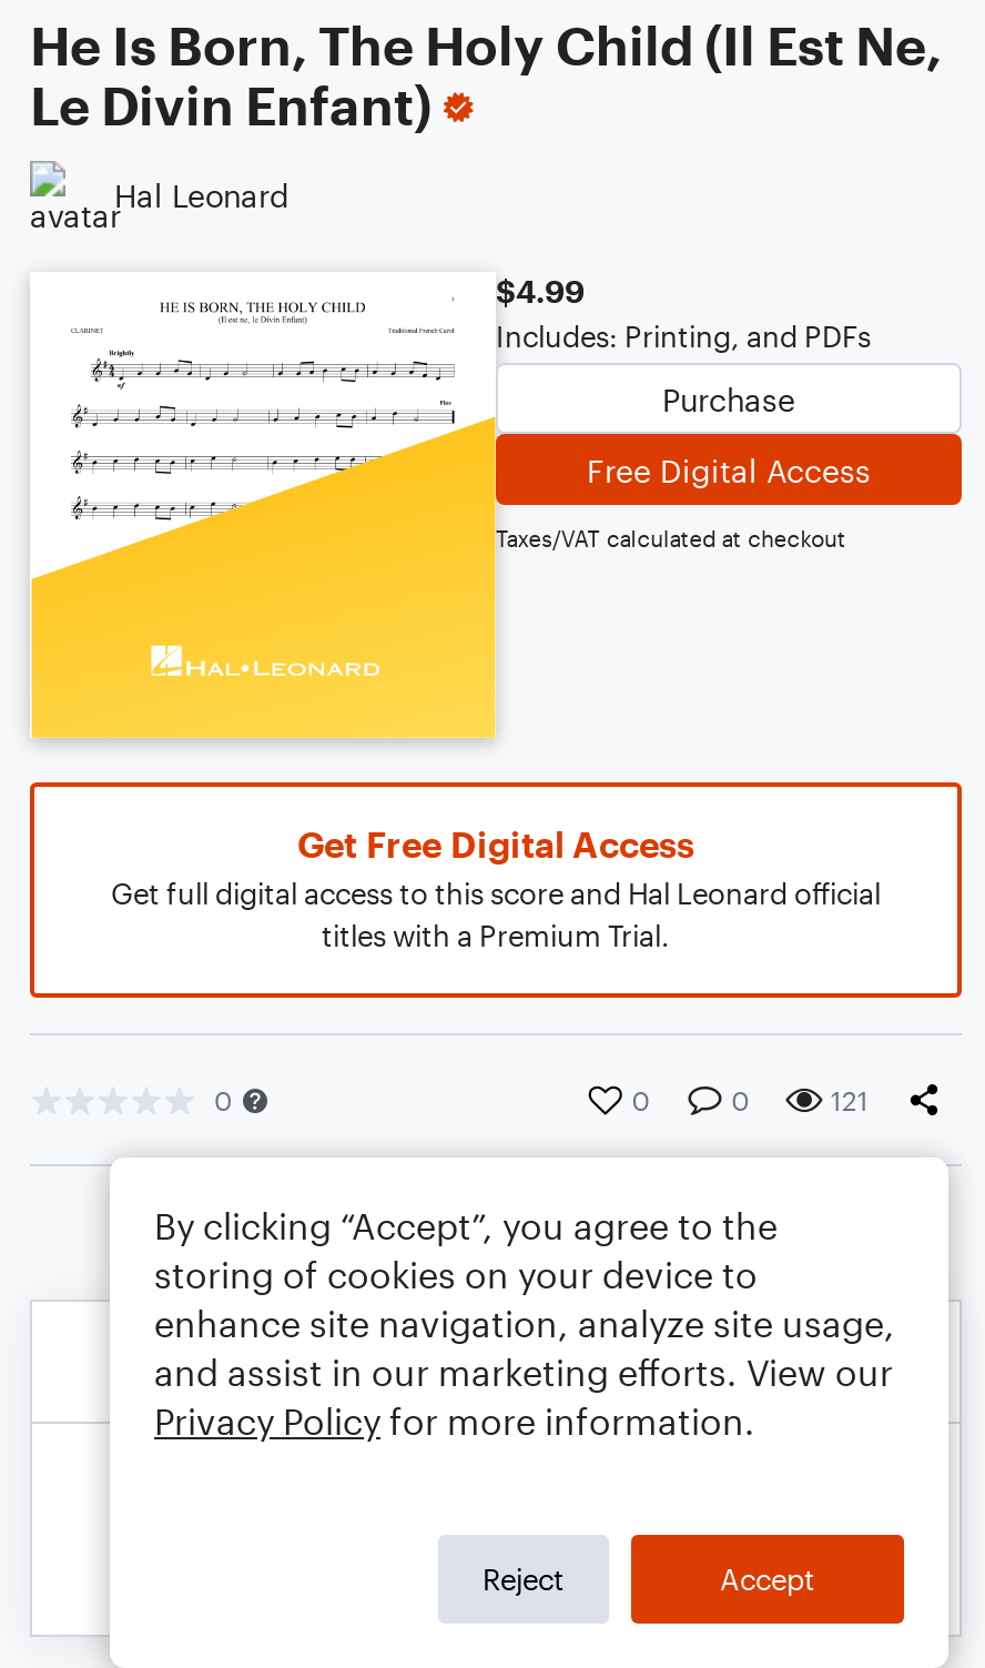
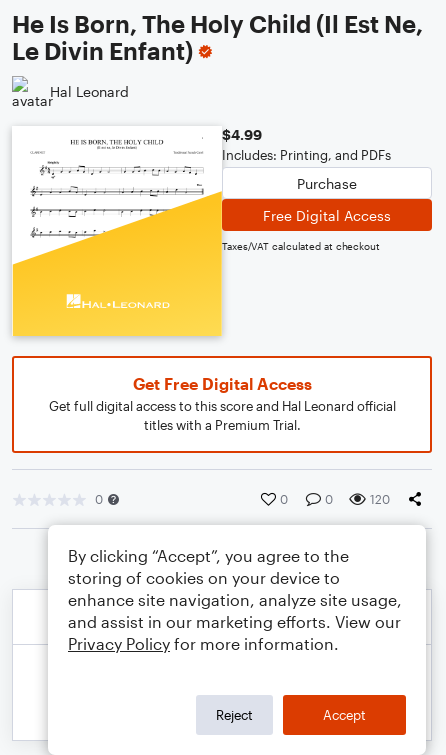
- 121
+ 120
